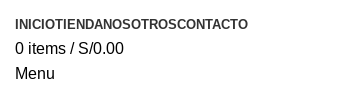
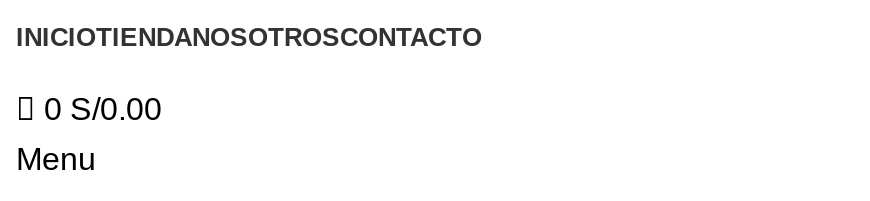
- 0 items / S/0.00
+ 0 S/0.00
